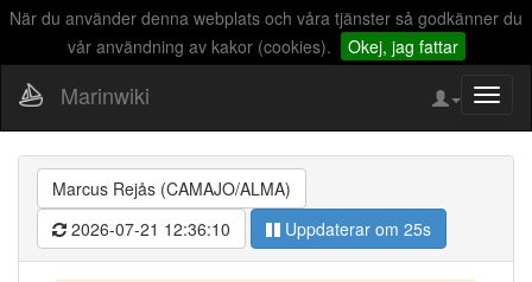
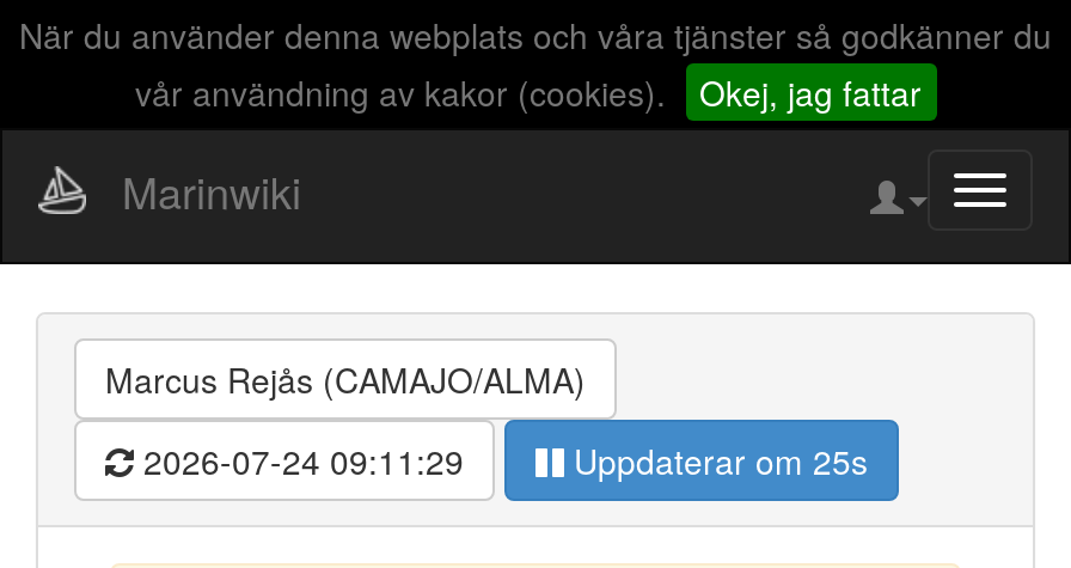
- 2026-07-21 12:36:10
+ 2026-07-24 09:11:29
